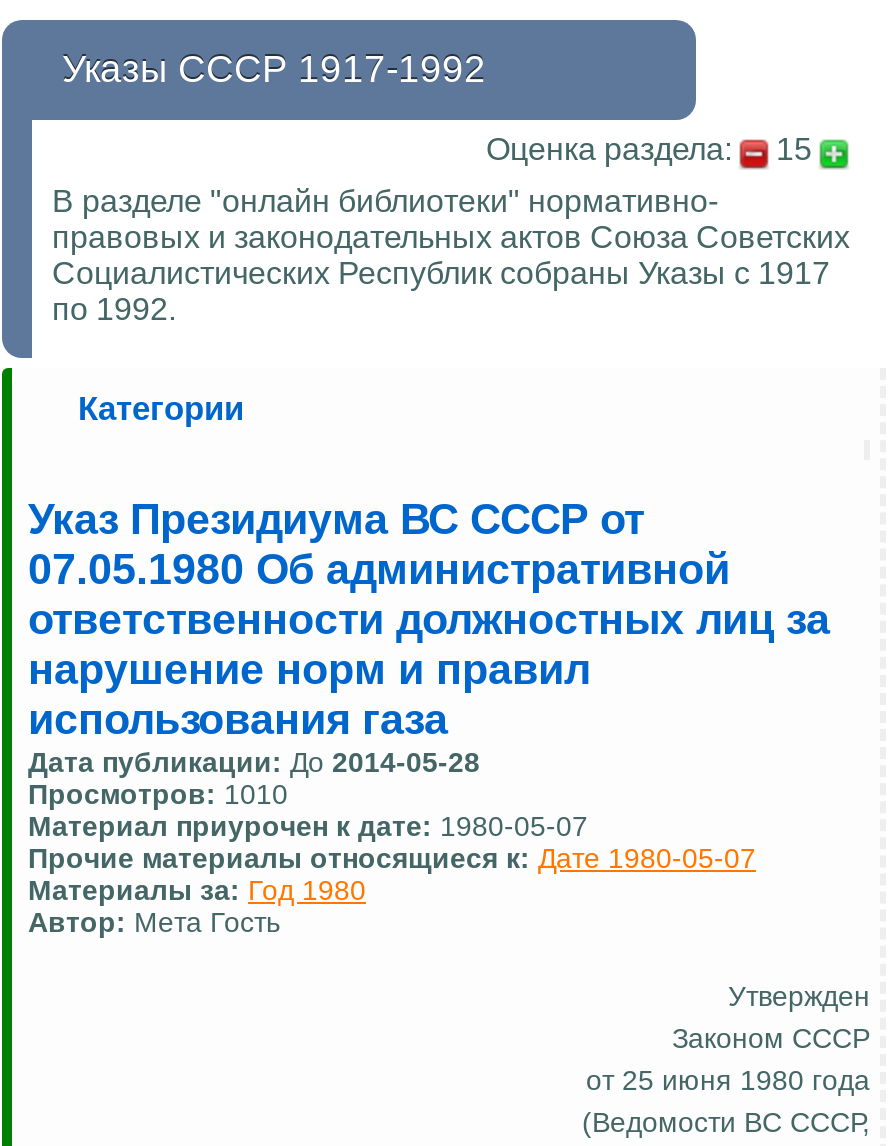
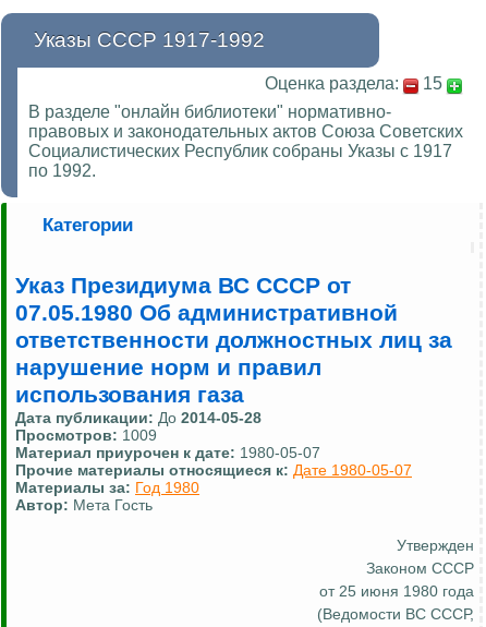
- Просмотров: 1010
+ Просмотров: 1009
